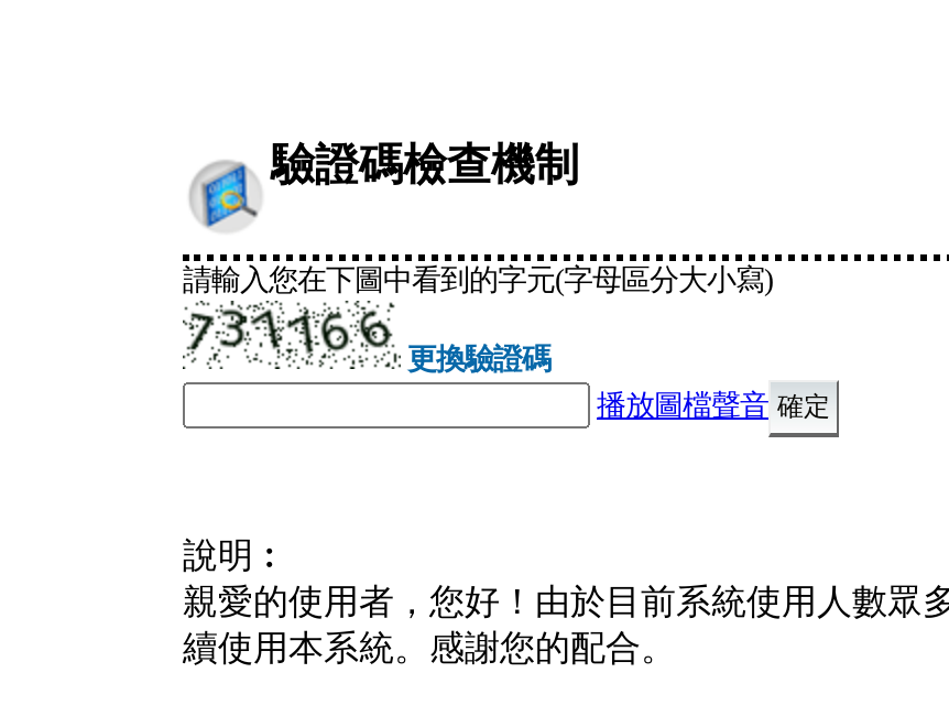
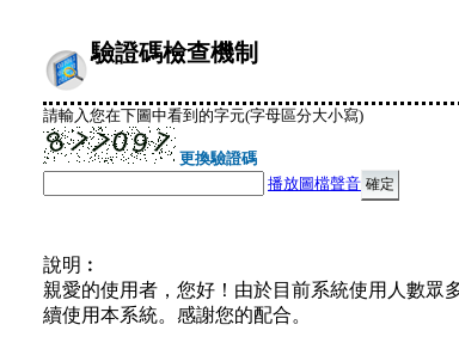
- [image]
+ [image]
